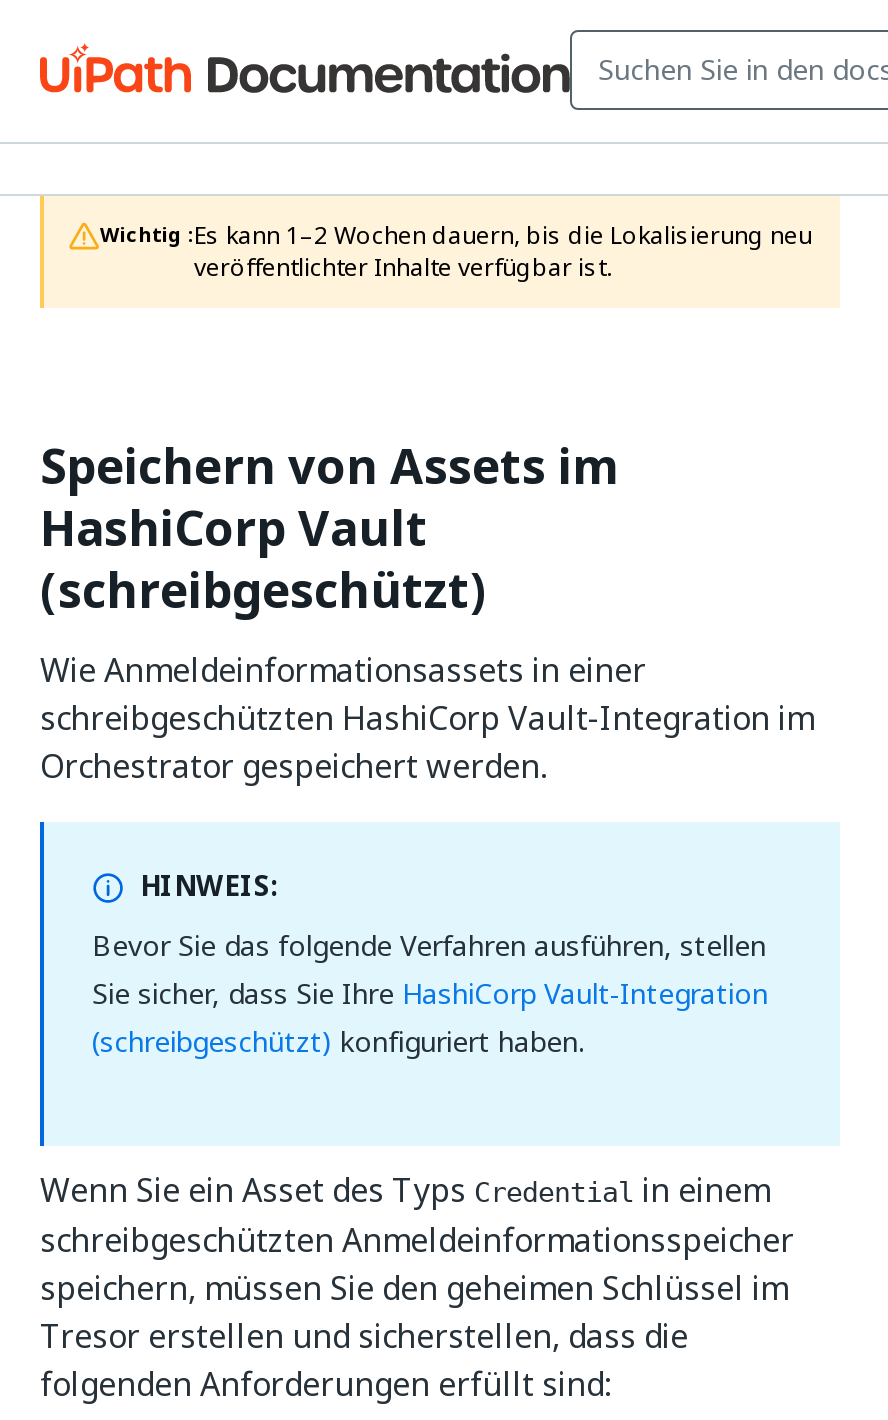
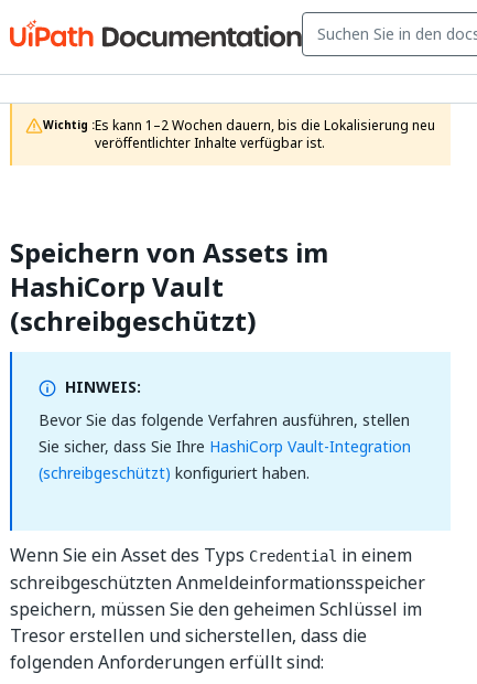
- Wie Anmeldeinformationsassets in einer
- schreibgeschützten HashiCorp Vault-Integration im
- Orchestrator gespeichert werden.
